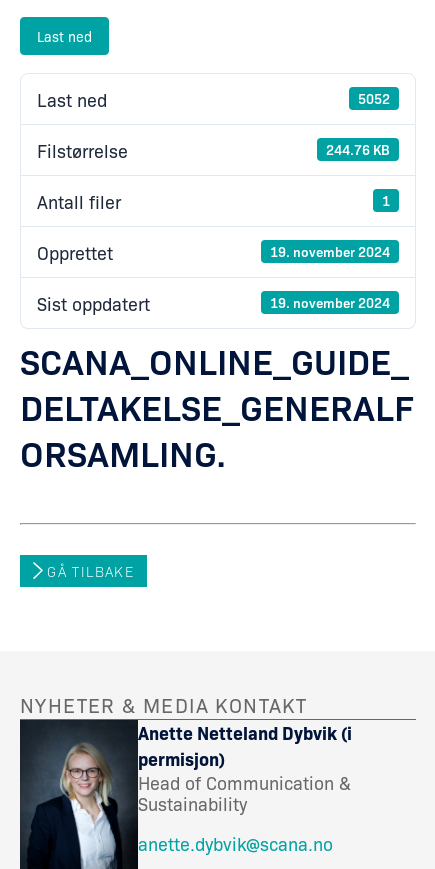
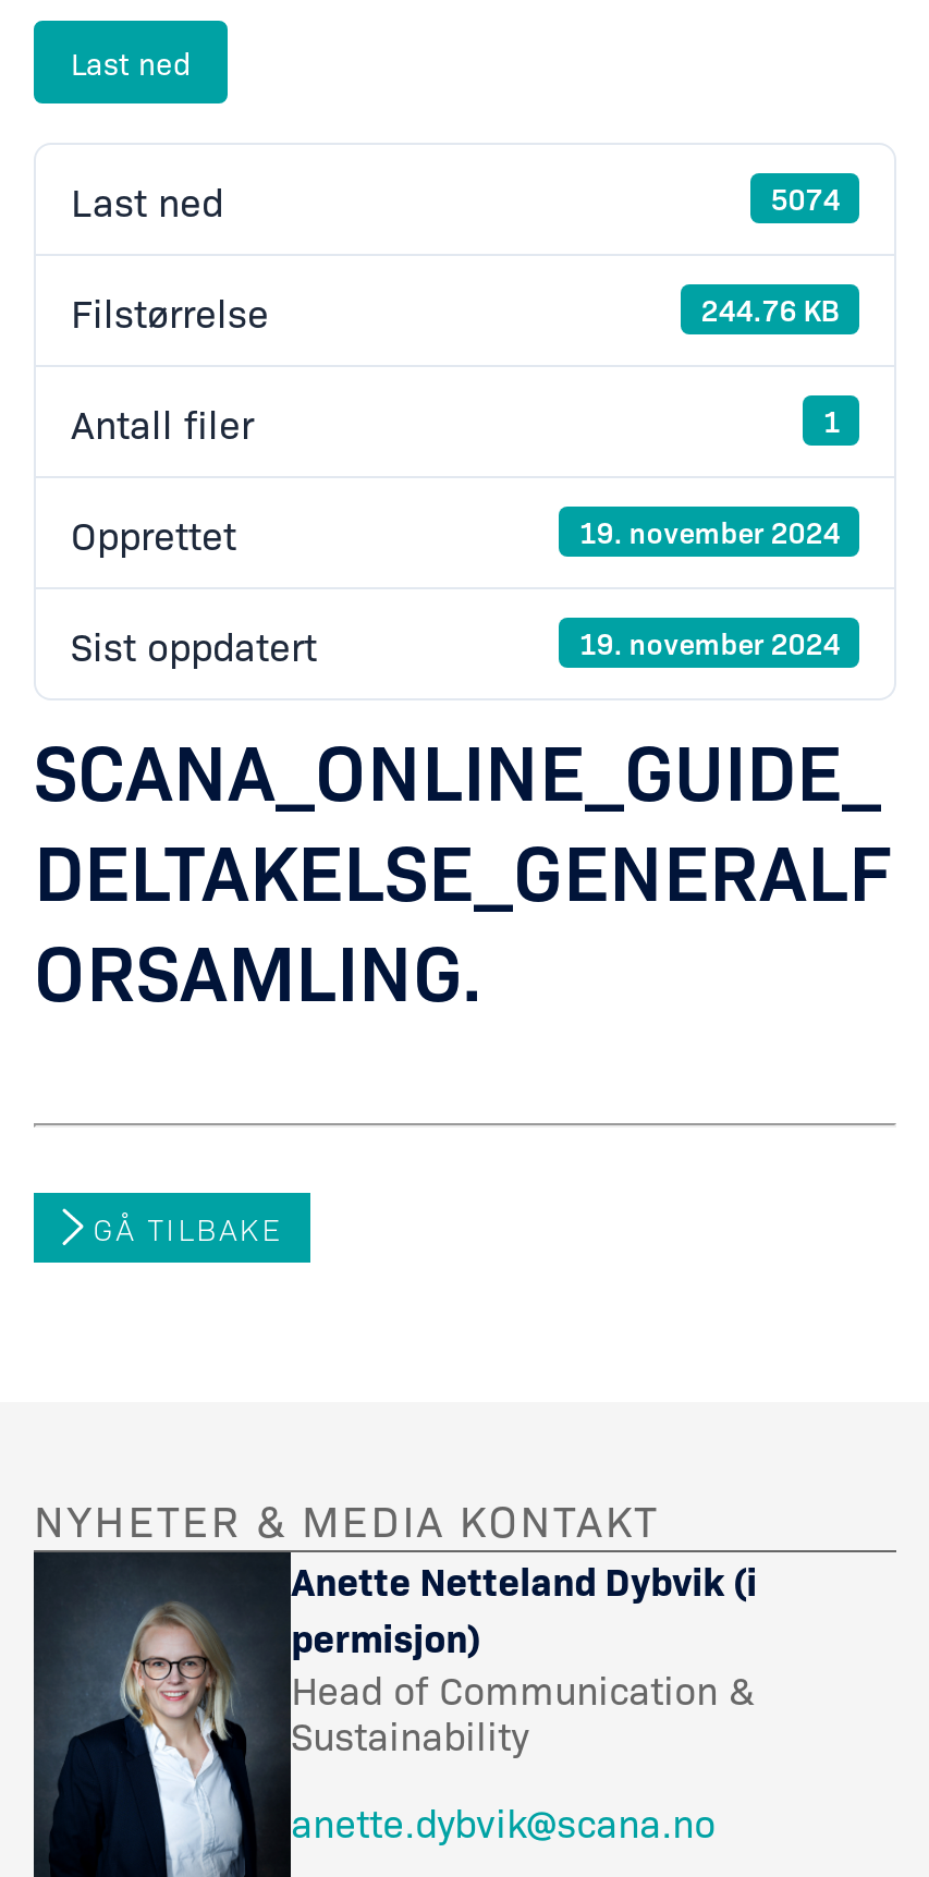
- 5052
+ 5074
